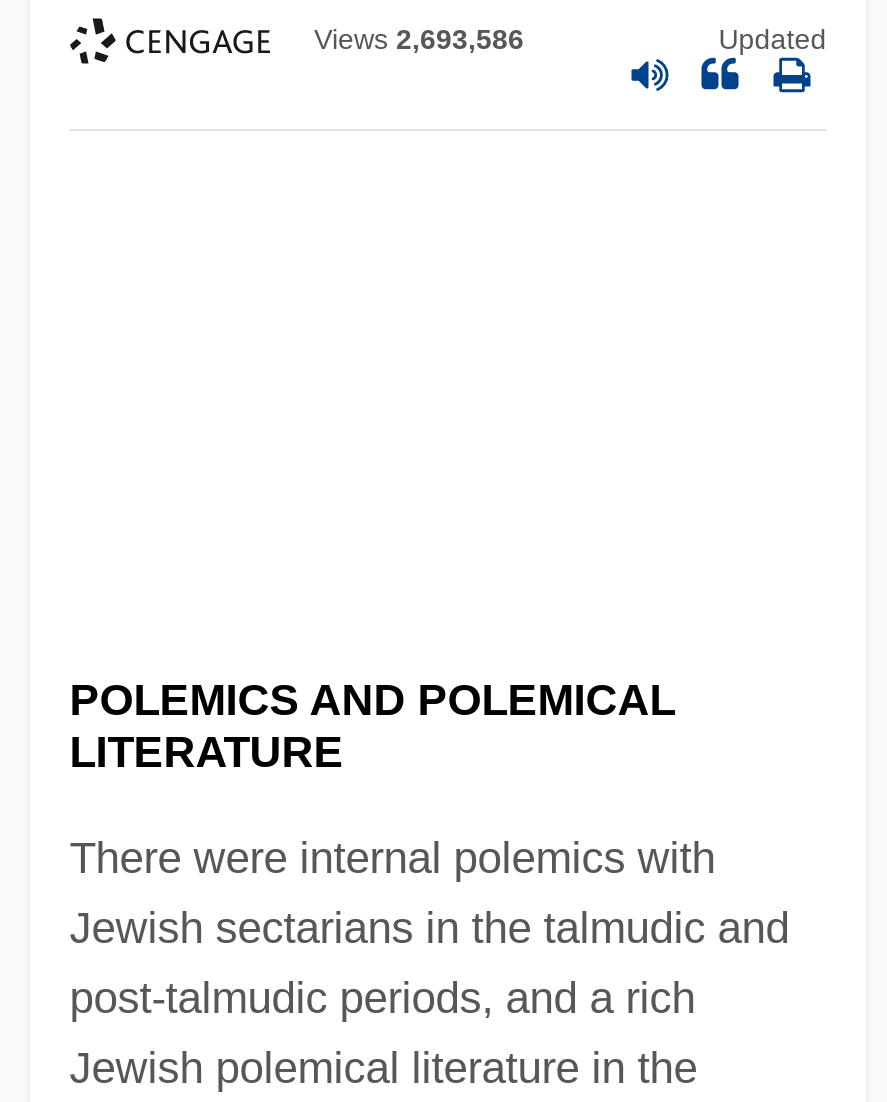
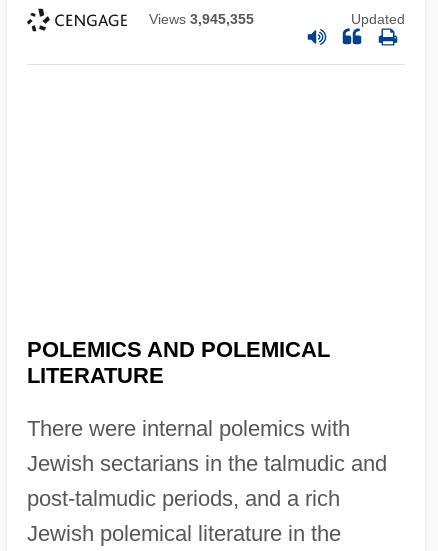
- Views 2,693,586
+ Views 3,945,355
